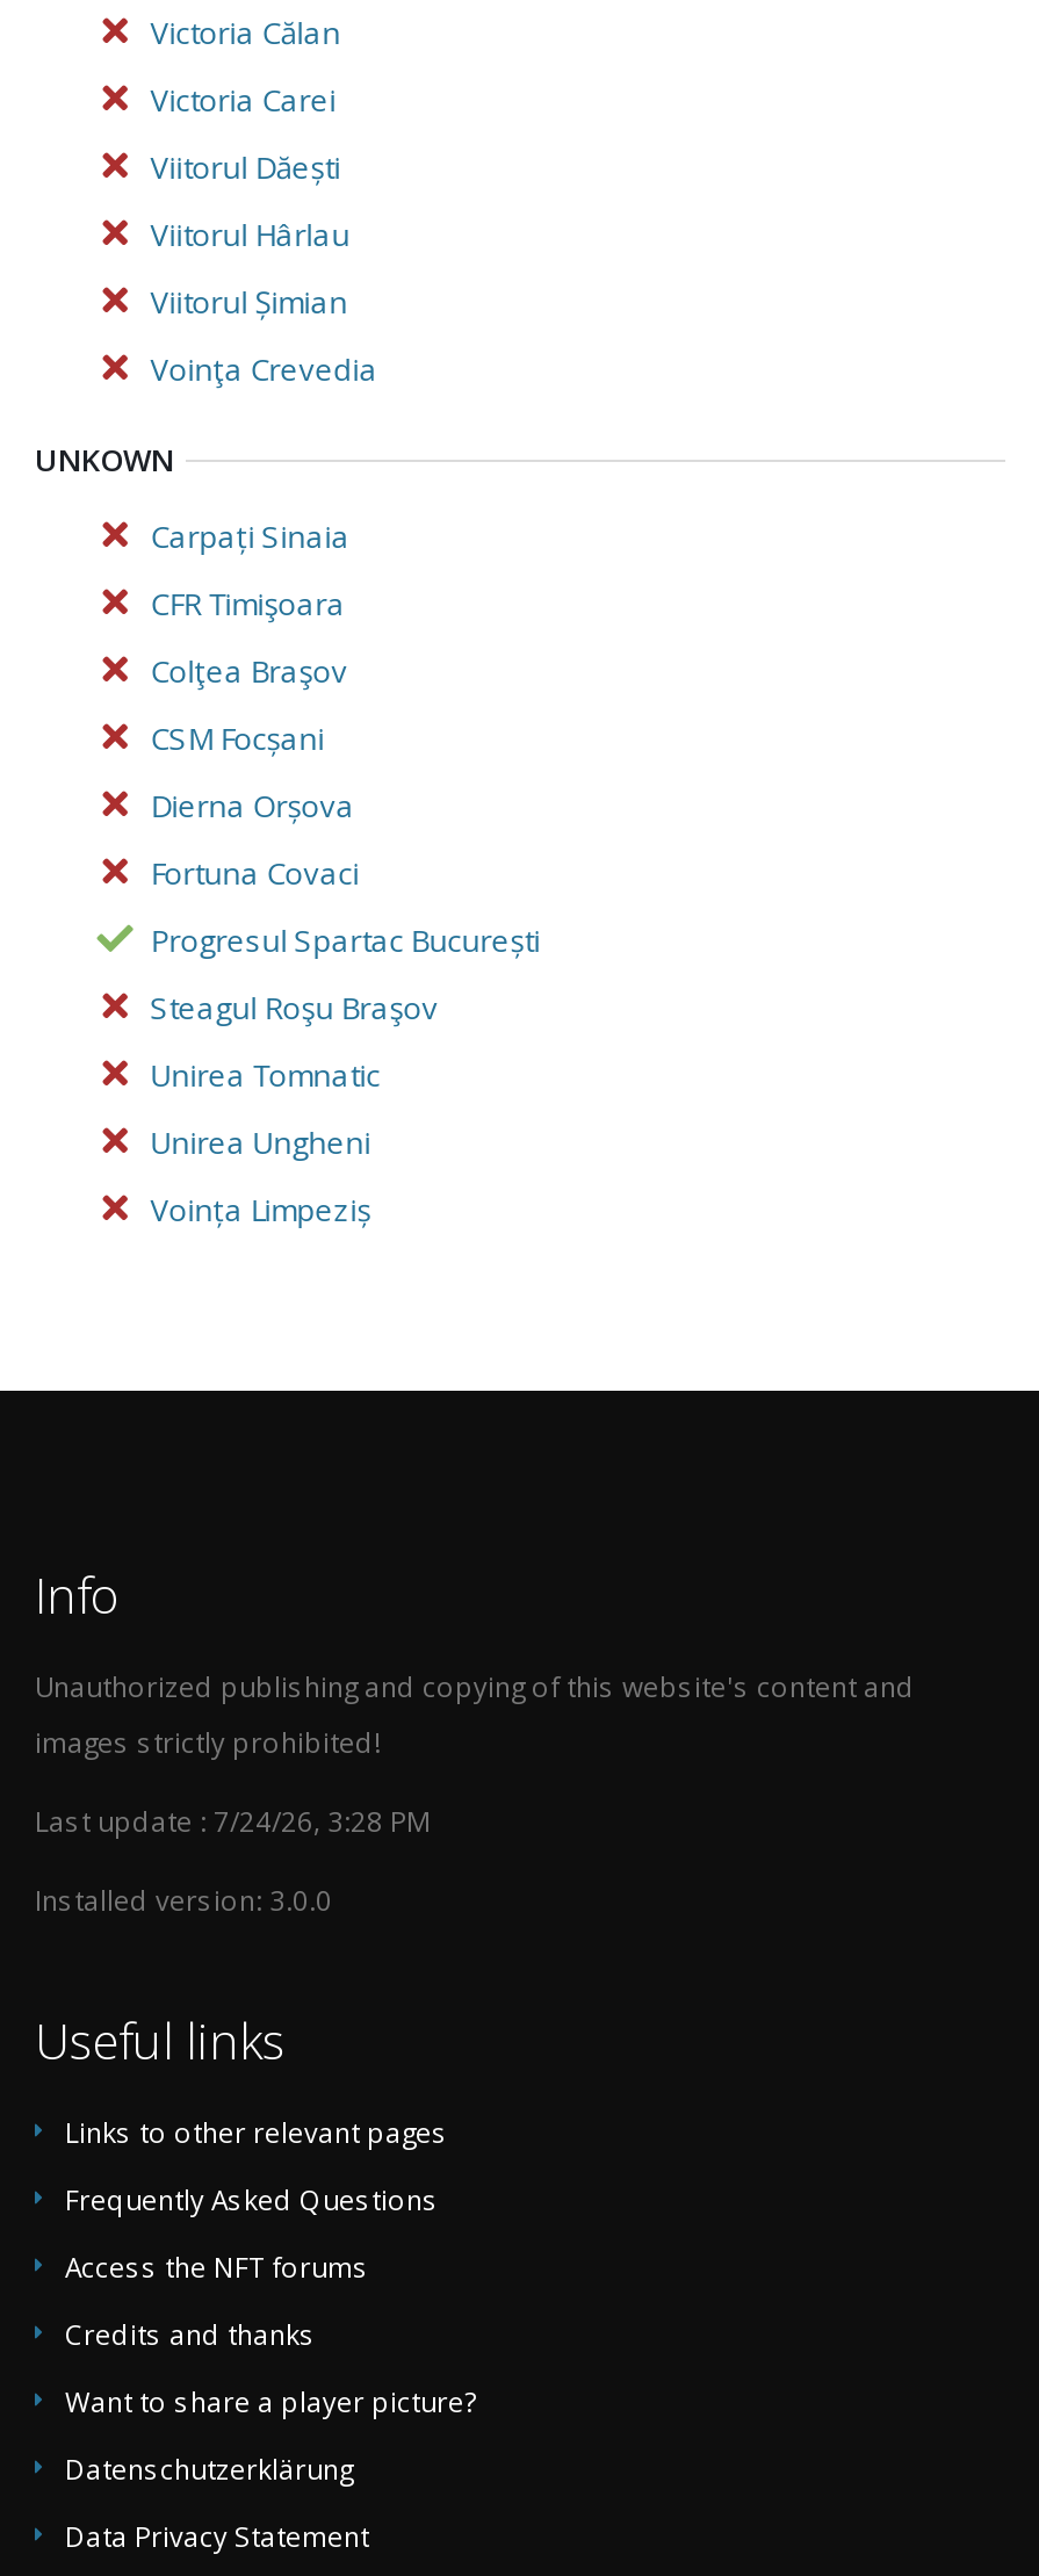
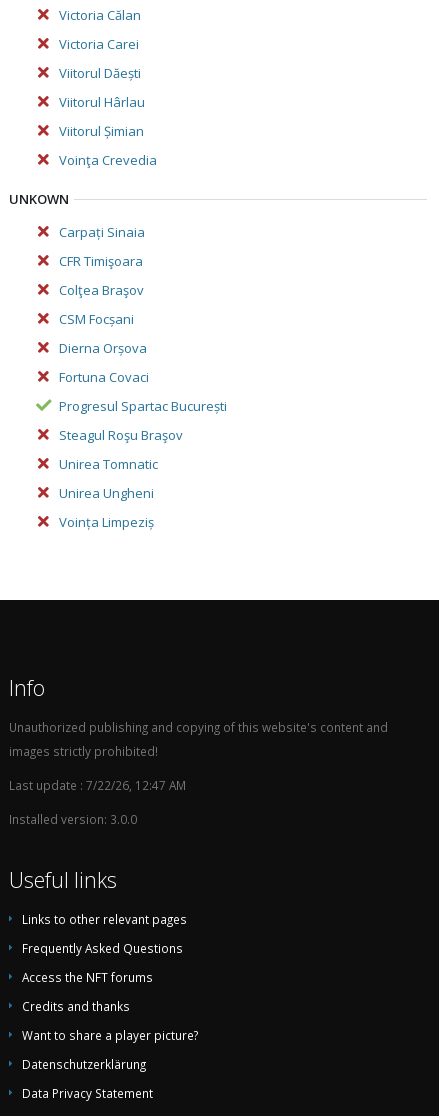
- Last update : 7/24/26, 3:28 PM
+ Last update : 7/22/26, 12:47 AM
